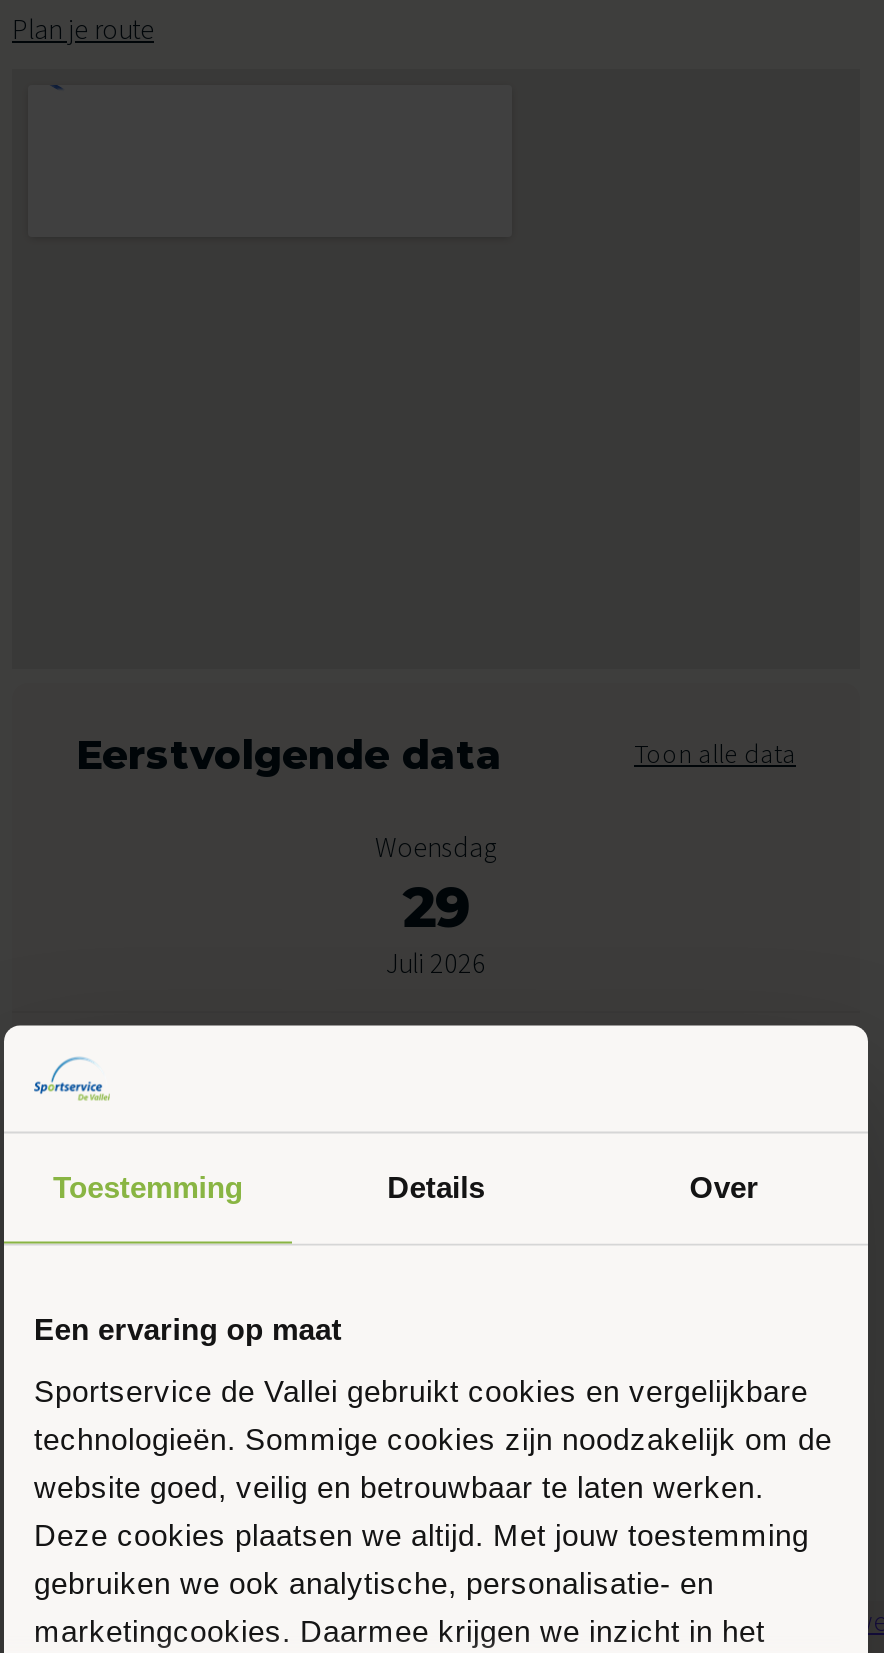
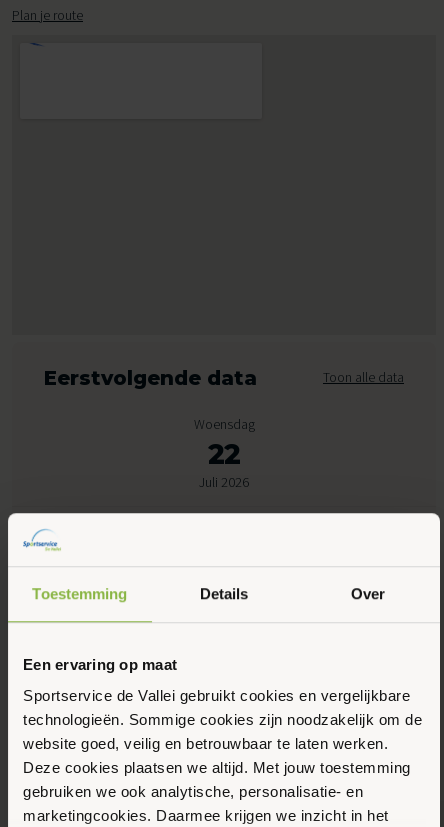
- 29
+ 22
